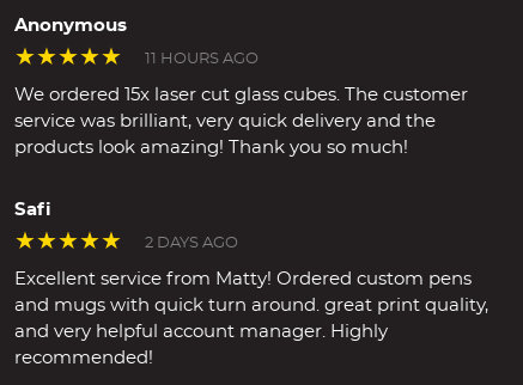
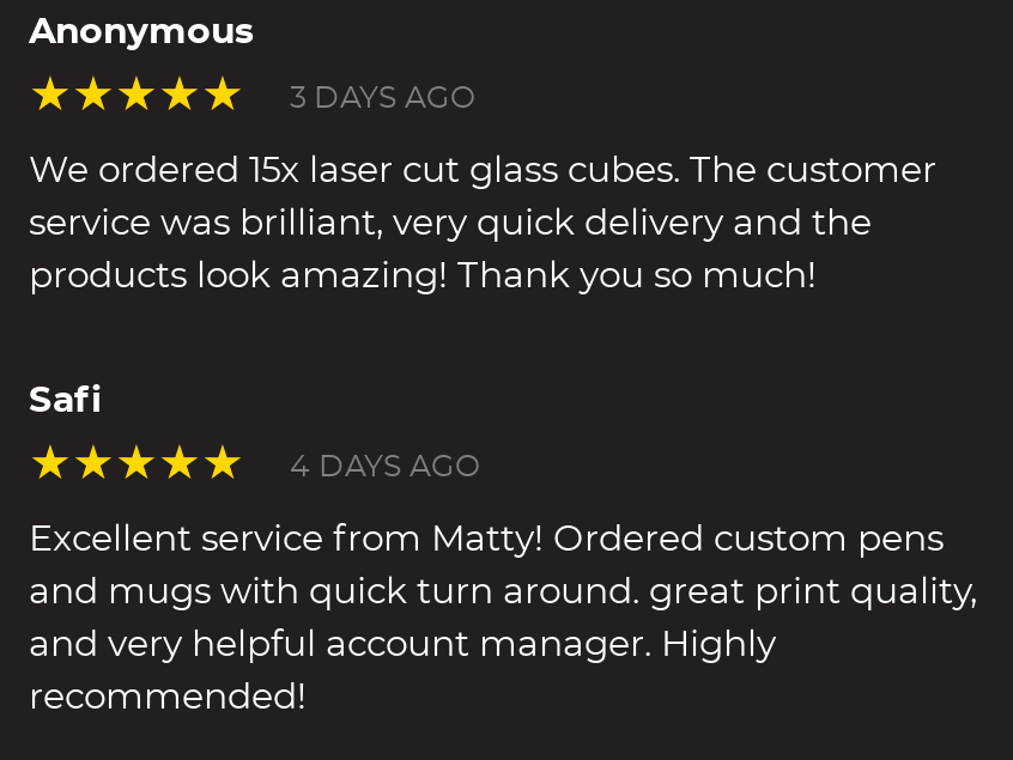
- 11 HOURS AGO
+ 3 DAYS AGO

- 2 DAYS AGO
+ 4 DAYS AGO
